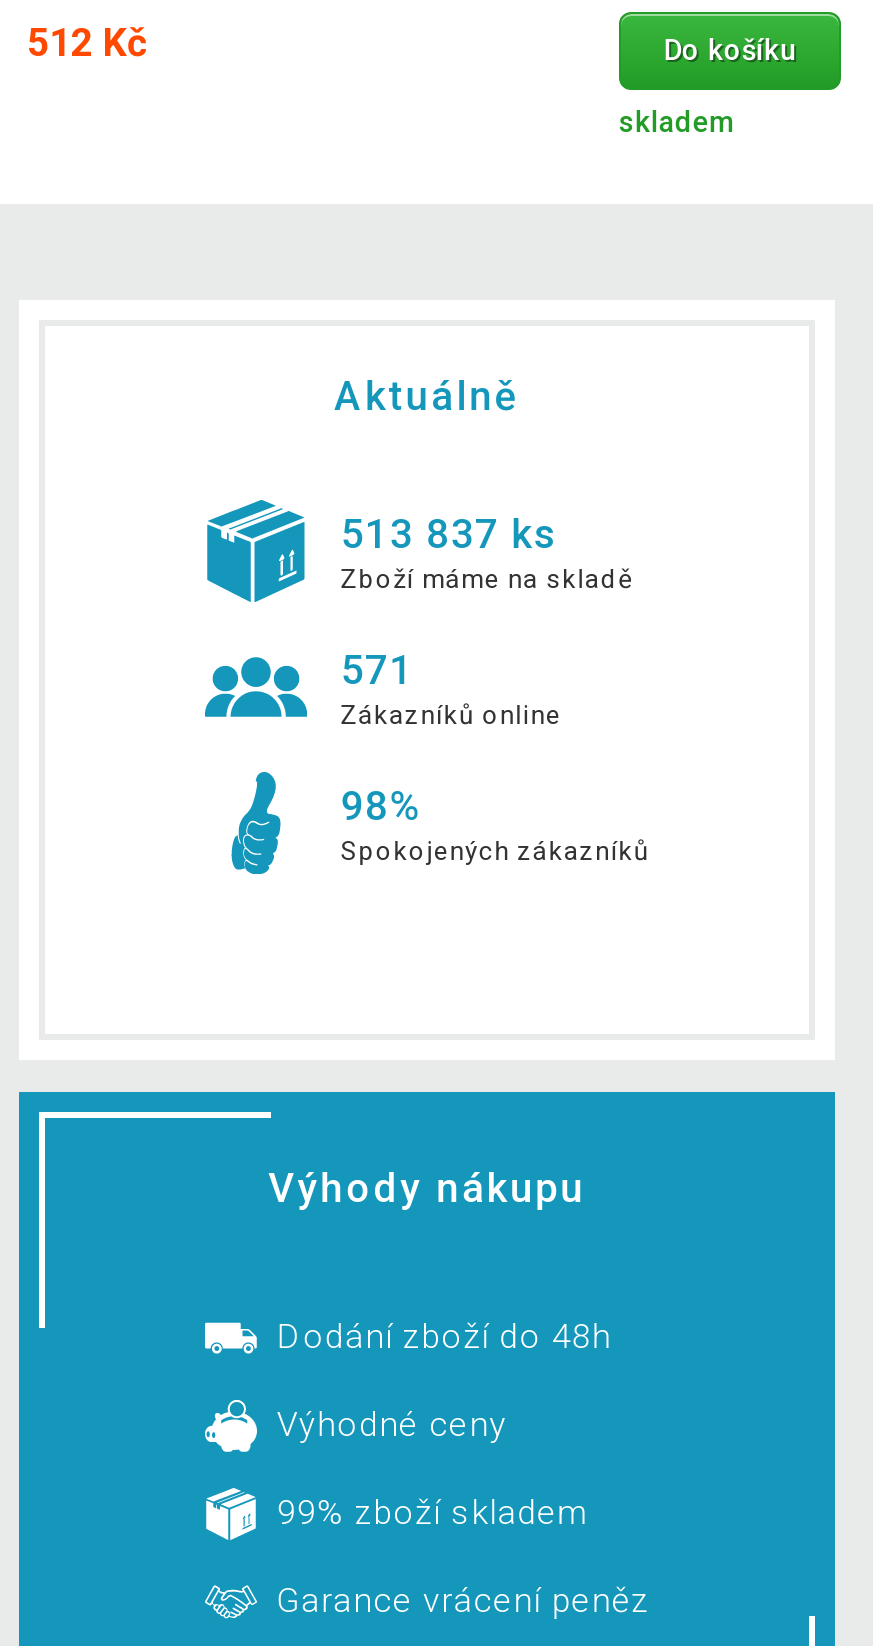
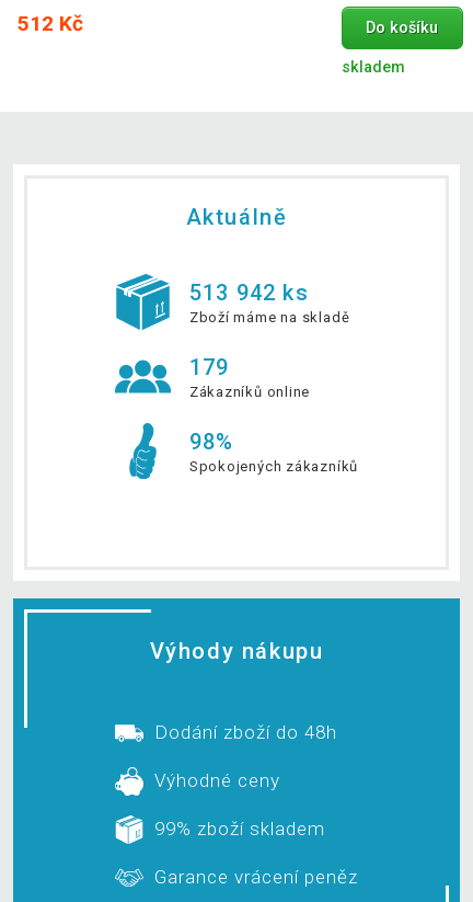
- 513 837 ks
+ 513 942 ks

- 571
+ 179
